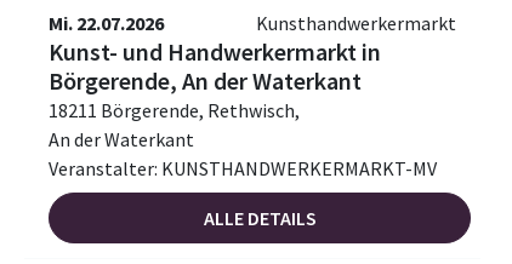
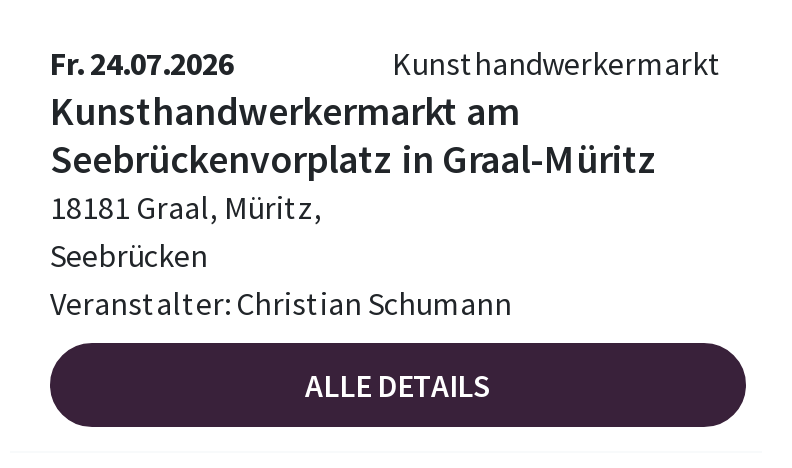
- Mi. 22.07.2026
+ Fr. 24.07.2026

- Kunst- und Handwerkermarkt in
- Börgerende, An der Waterkant
- 18211 Börgerende, Rethwisch,
- An der Waterkant
- Veranstalter: KUNSTHANDWERKERMARKT-MV
+ Kunsthandwerkermarkt am
+ Seebrückenvorplatz in Graal-Müritz
+ 18181 Graal, Müritz,
+ Seebrücken
+ Veranstalter: Christian Schumann
